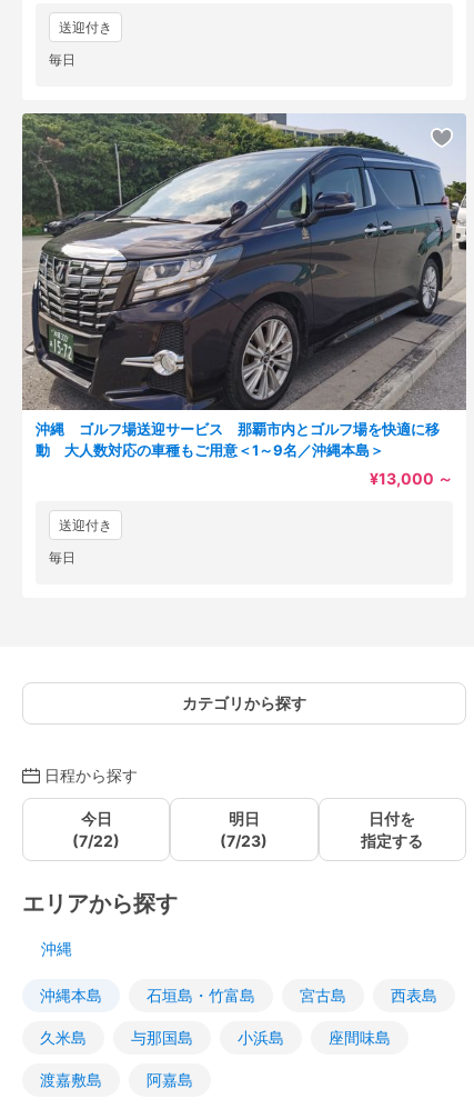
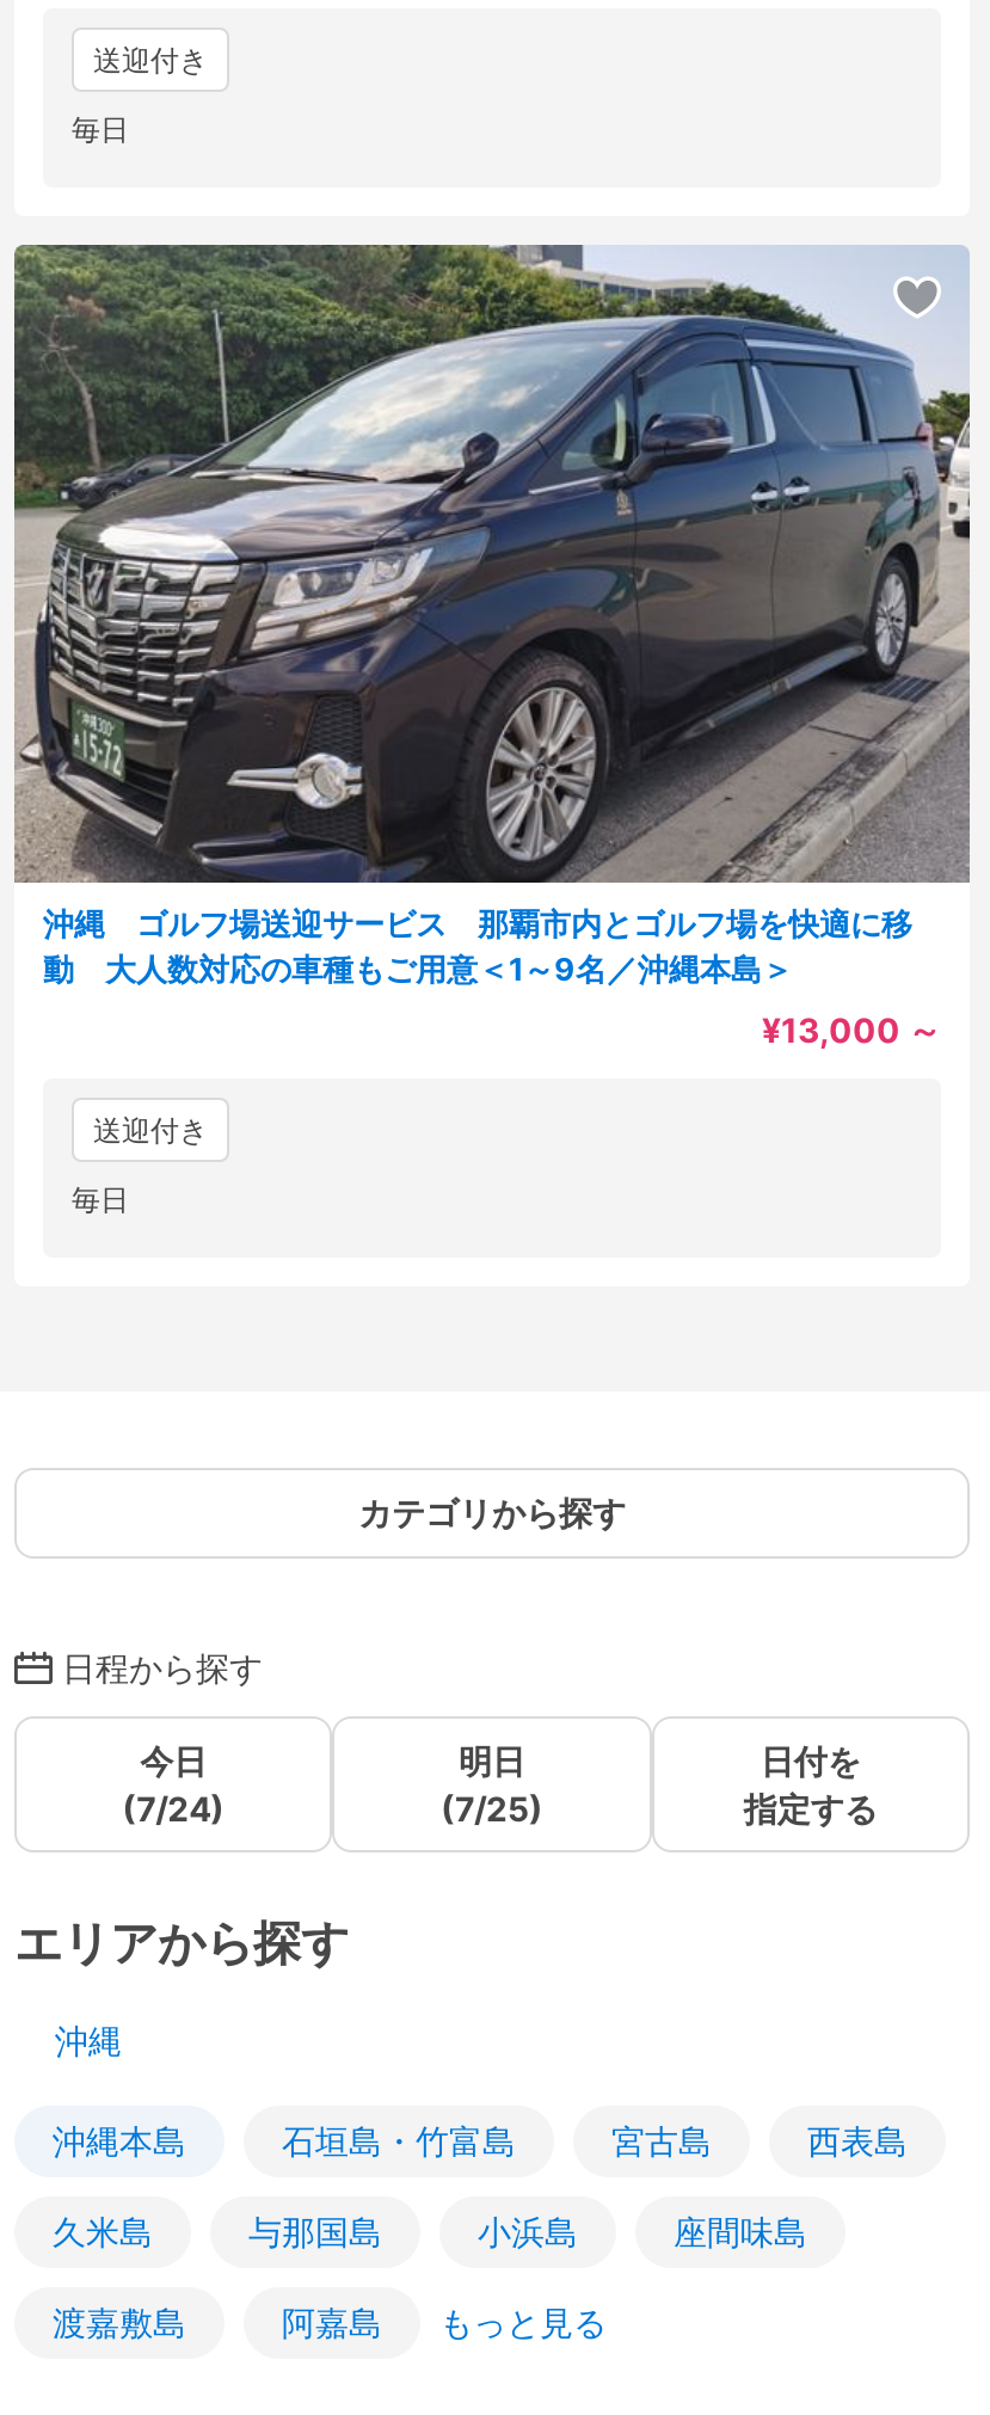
- (7/22)
+ (7/24)

- (7/23)
+ (7/25)

+ もっと見る
